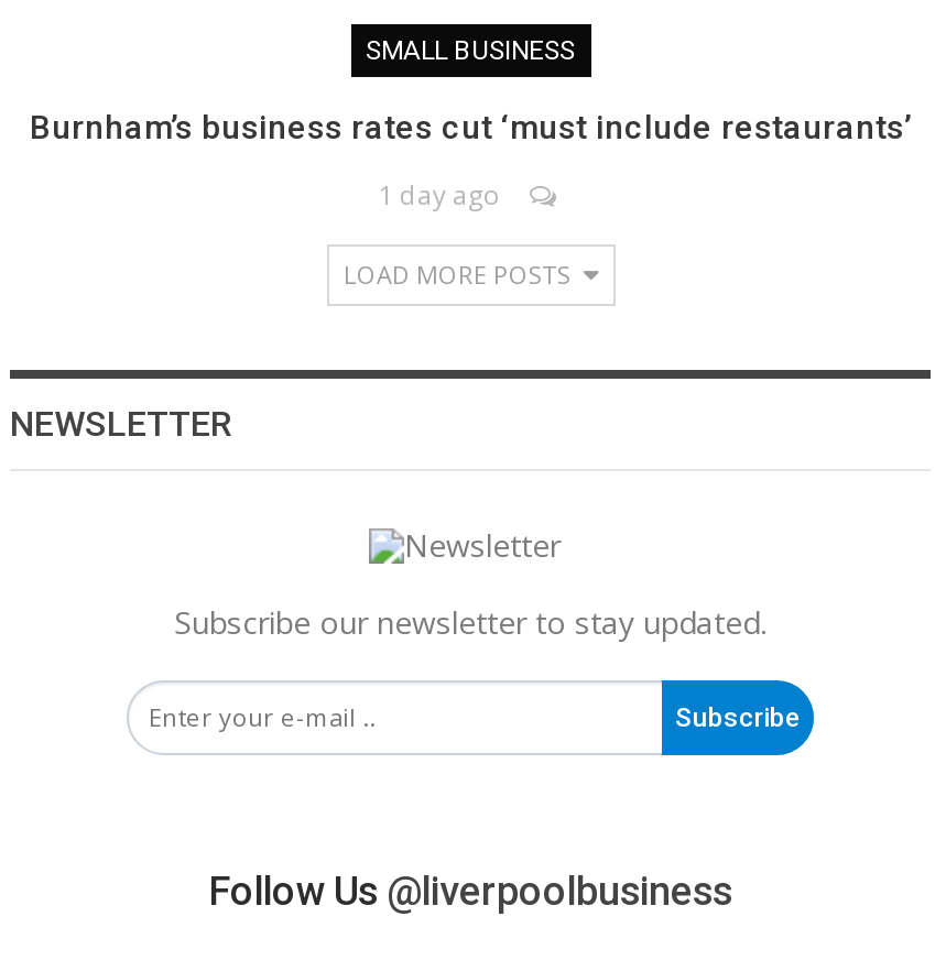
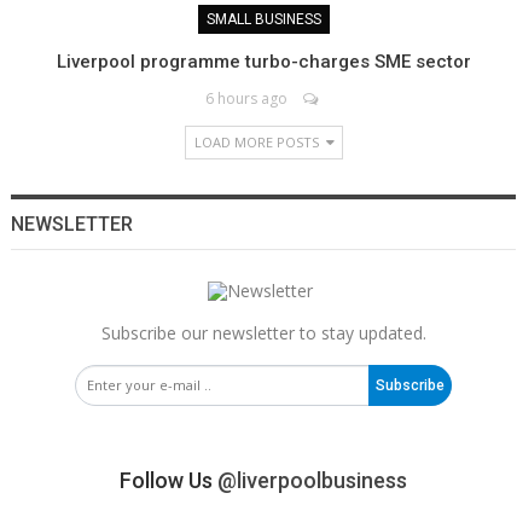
- Burnham’s business rates cut ‘must include restaurants’
+ Liverpool programme turbo-charges SME sector

- 1 day ago
+ 6 hours ago
